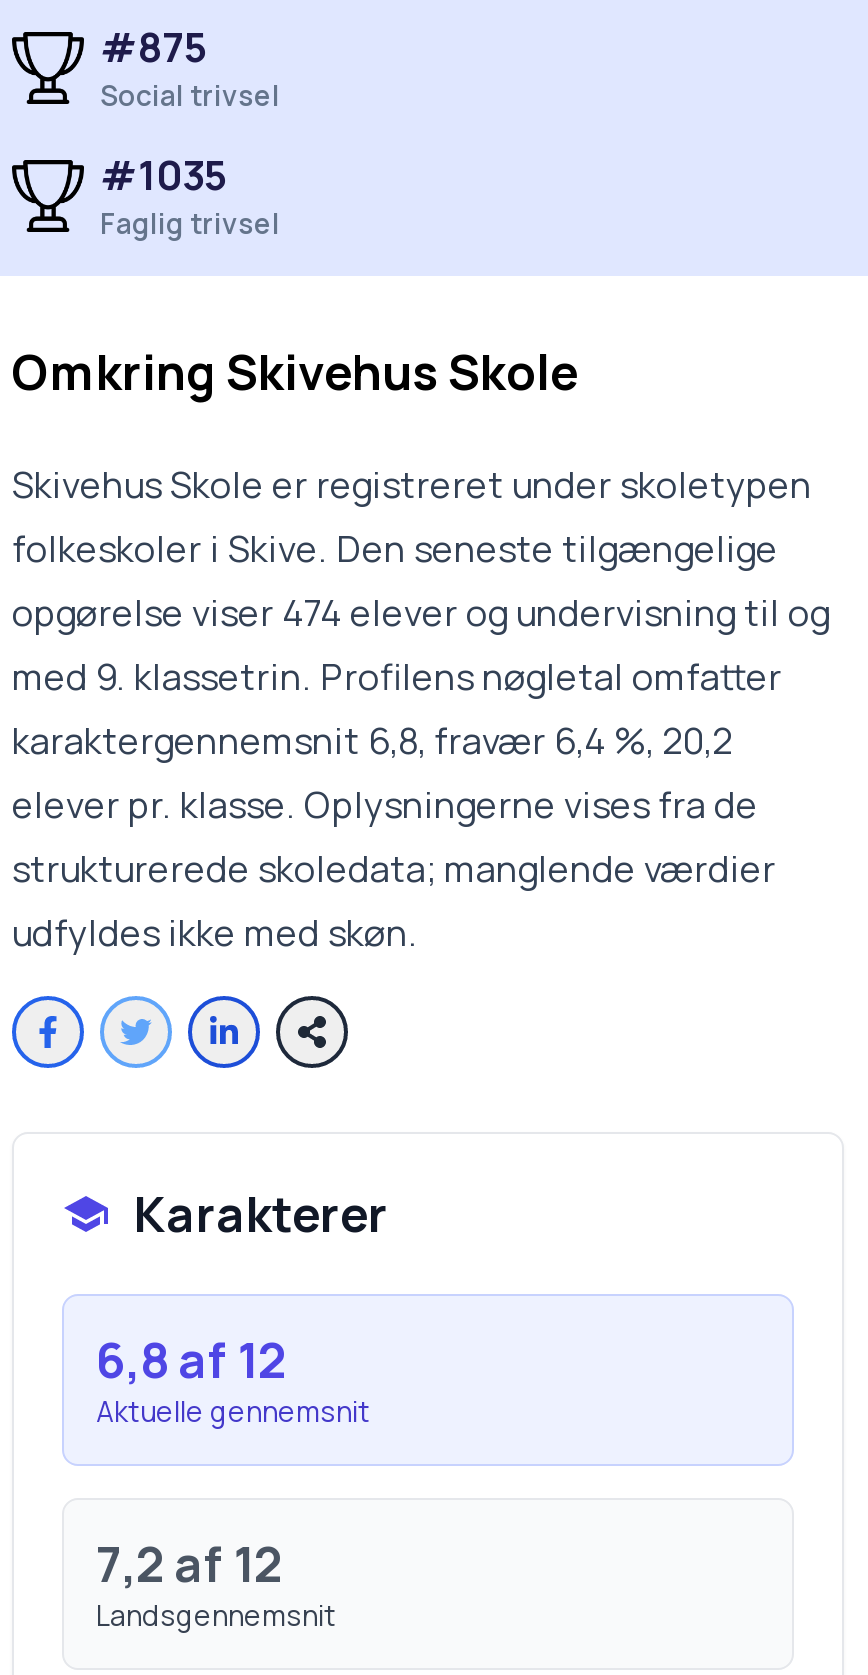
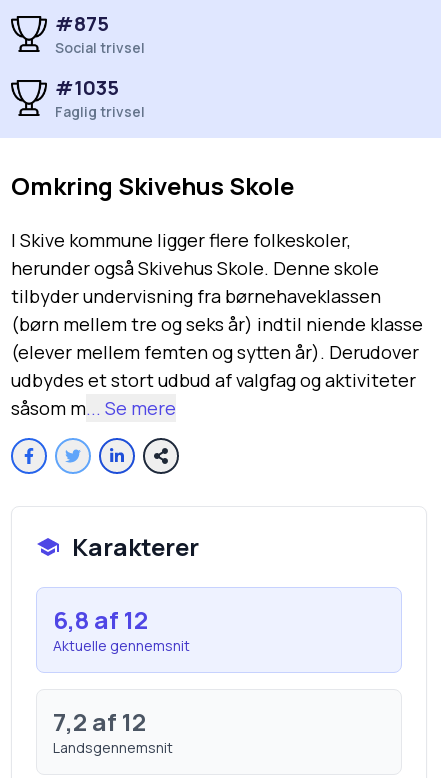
- Skivehus Skole er registreret under skoletypen
- folkeskoler i Skive. Den seneste tilgængelige
- opgørelse viser 474 elever og undervisning til og
- med 9. klassetrin. Profilens nøgletal omfatter
- karaktergennemsnit 6,8, fravær 6,4 %, 20,2
- elever pr. klasse. Oplysningerne vises fra de
- strukturerede skoledata; manglende værdier
- udfyldes ikke med skøn.
+ I Skive kommune ligger flere folkeskoler,
+ herunder også Skivehus Skole. Denne skole
+ tilbyder undervisning fra børnehaveklassen
+ (børn mellem tre og seks år) indtil niende klasse
+ (elever mellem femten og sytten år). Derudover
+ udbydes et stort udbud af valgfag og aktiviteter
+ såsom m... Se mere
